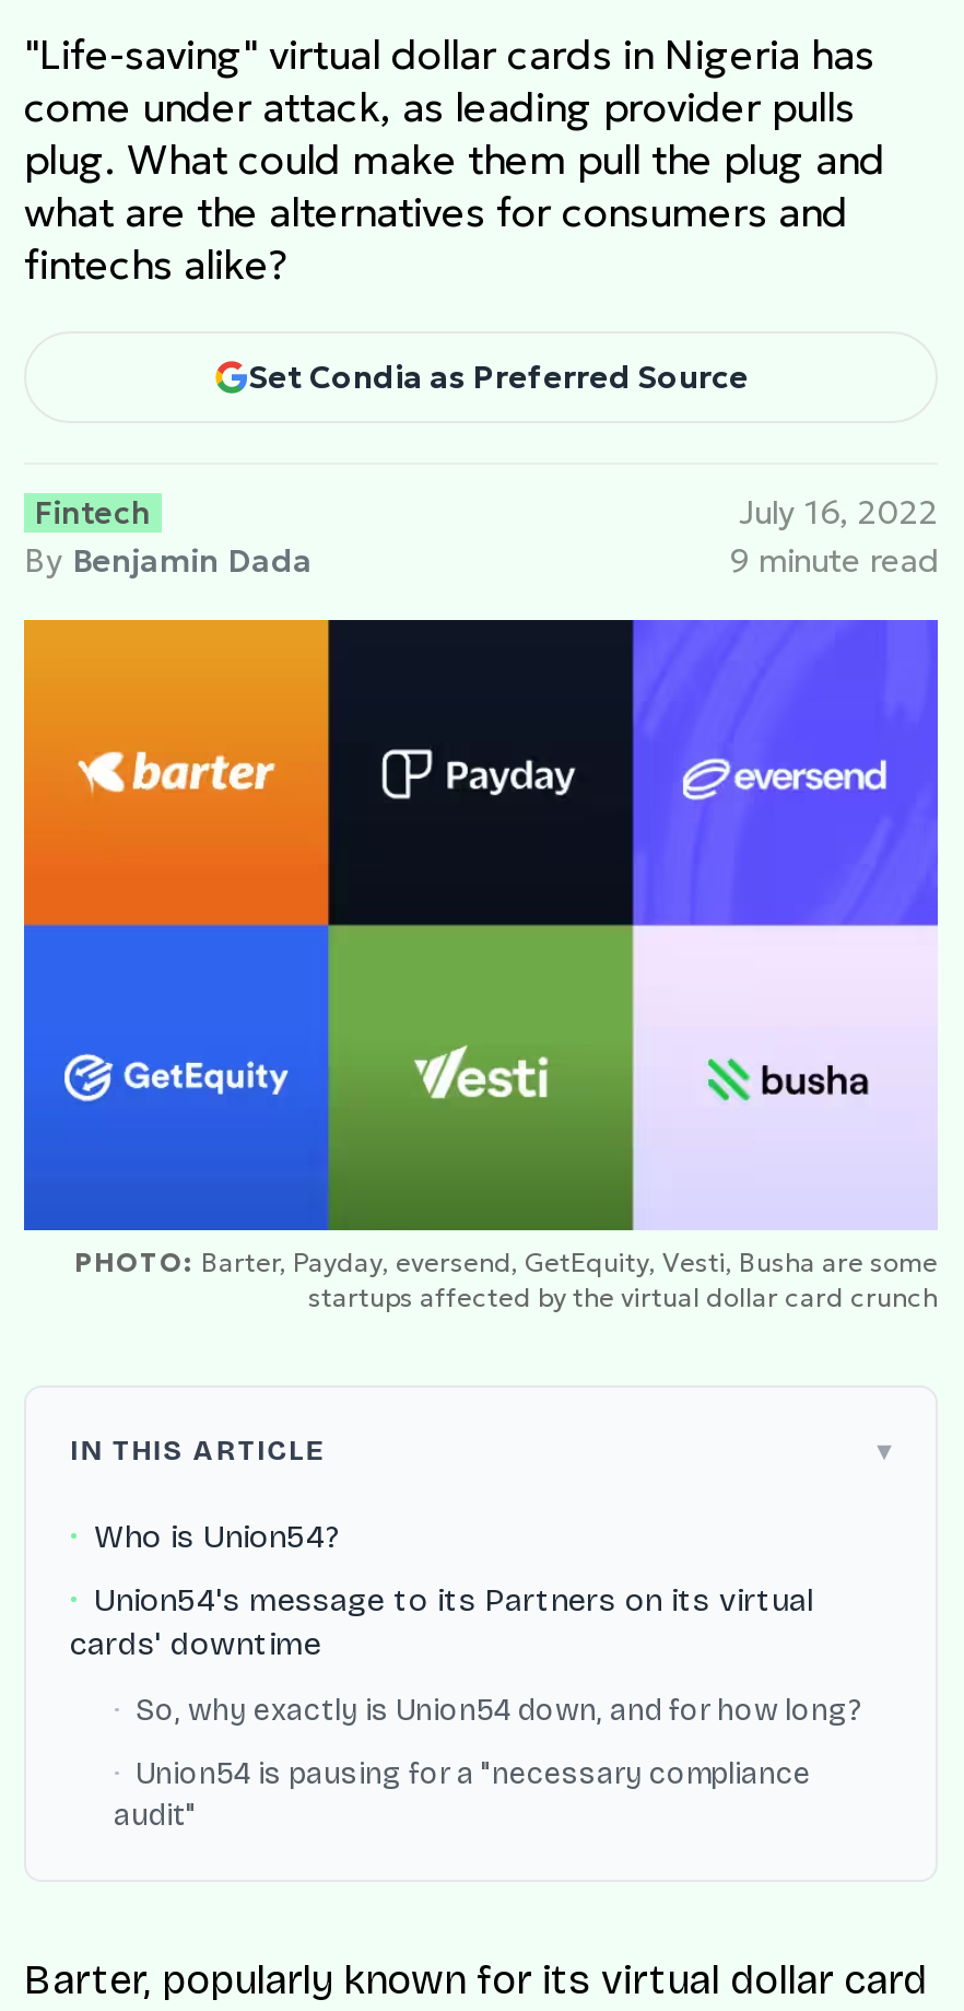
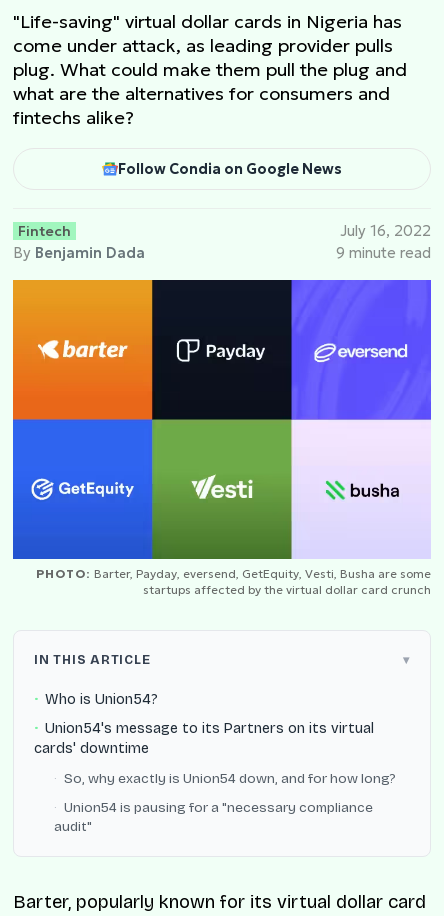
- Set Condia as Preferred Source
+ Follow Condia on Google News
